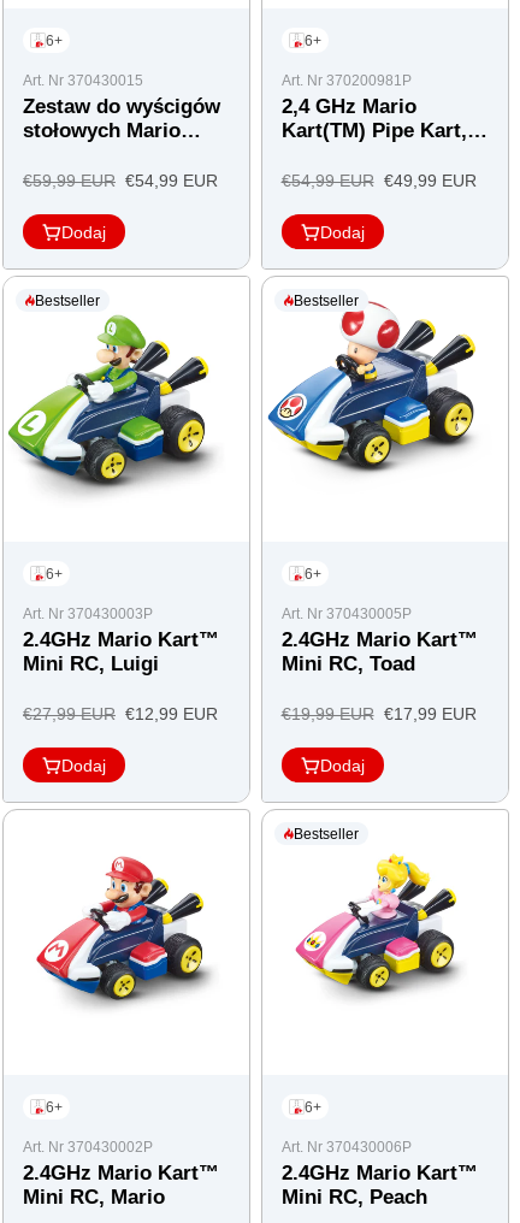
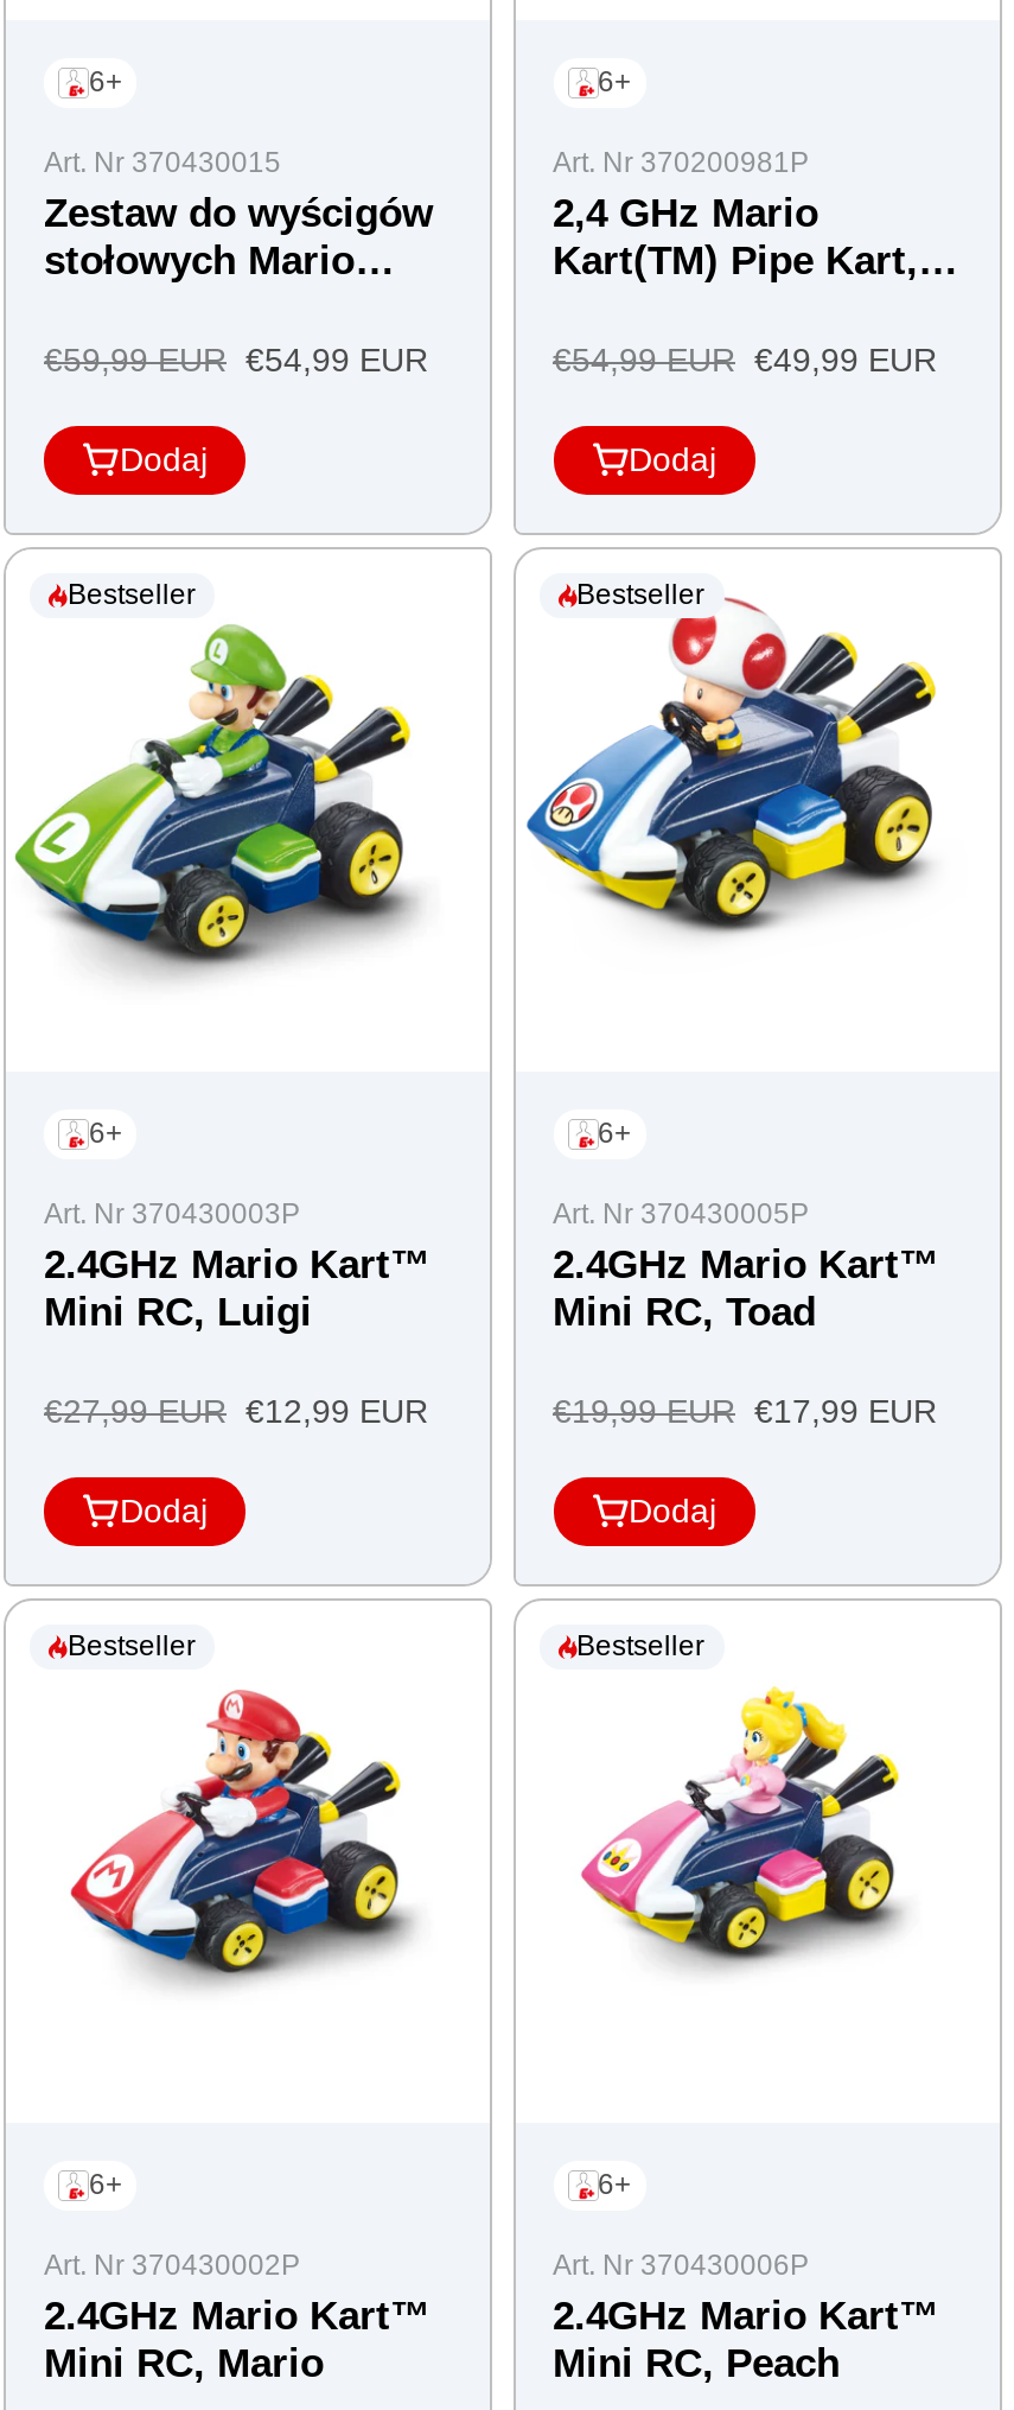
+ Bestseller
